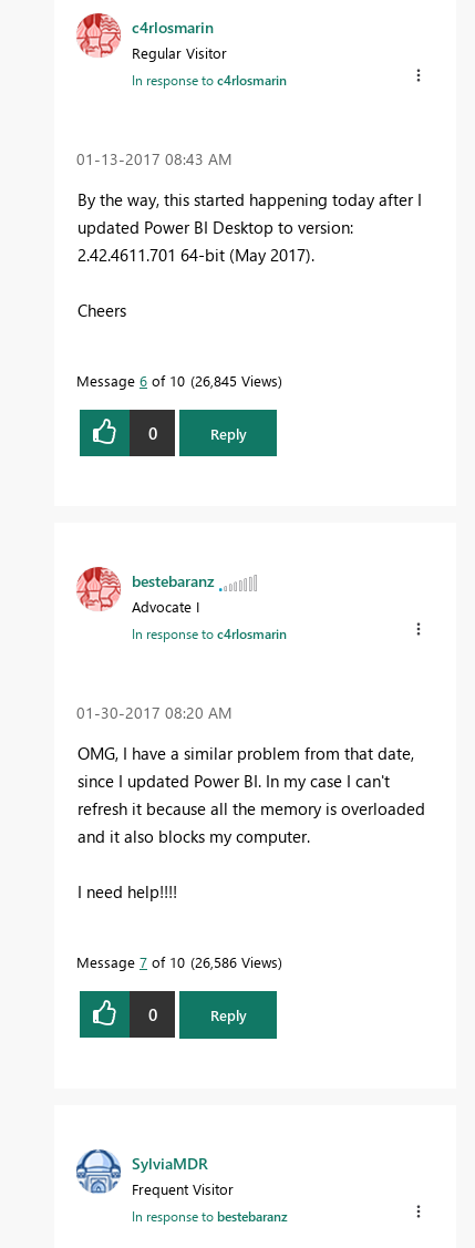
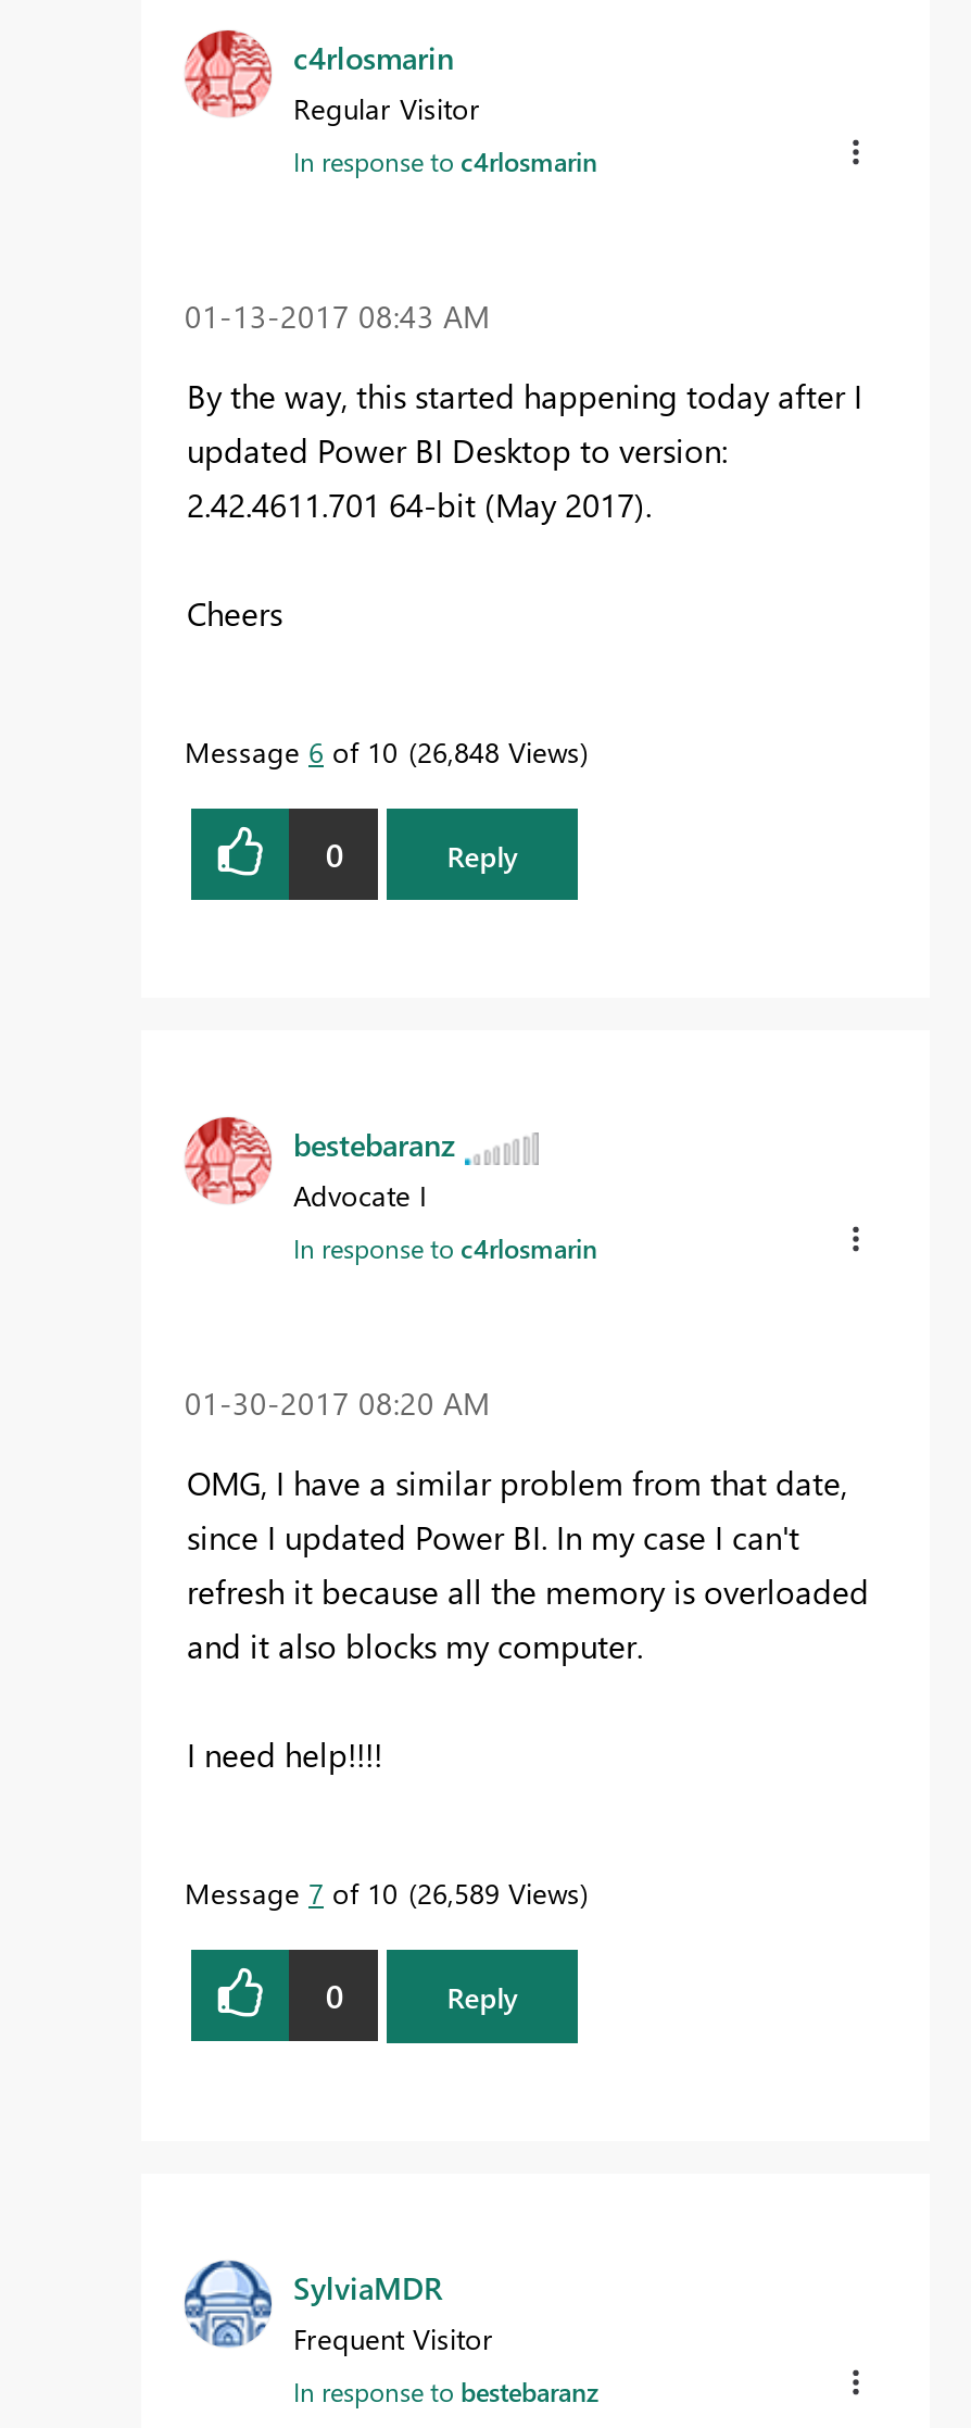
- Message 6 of 10 26,845 Views
+ Message 6 of 10 26,848 Views

- Message 7 of 10 26,586 Views
+ Message 7 of 10 26,589 Views
